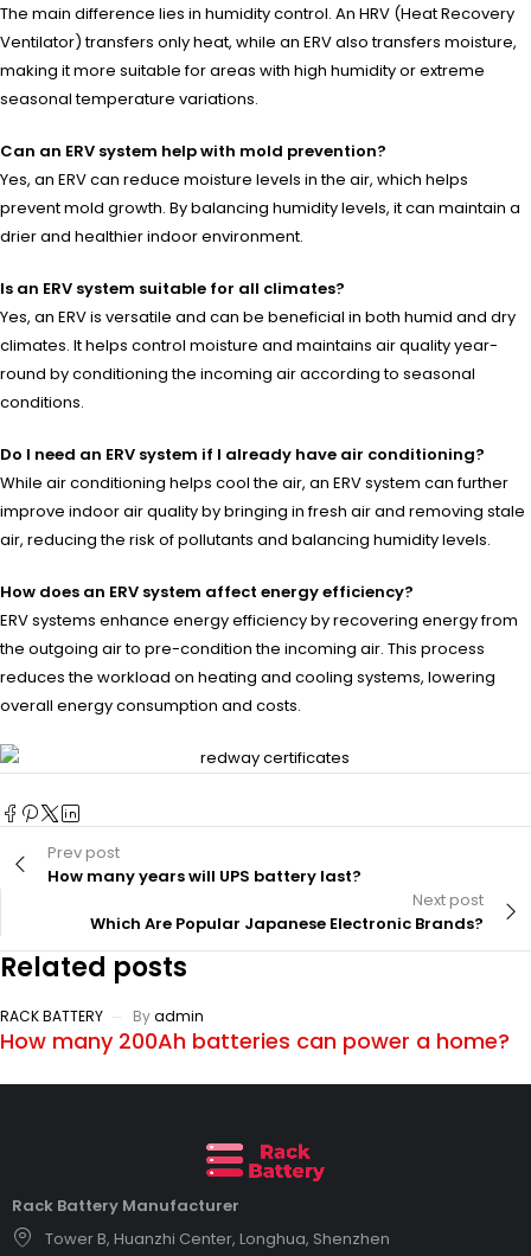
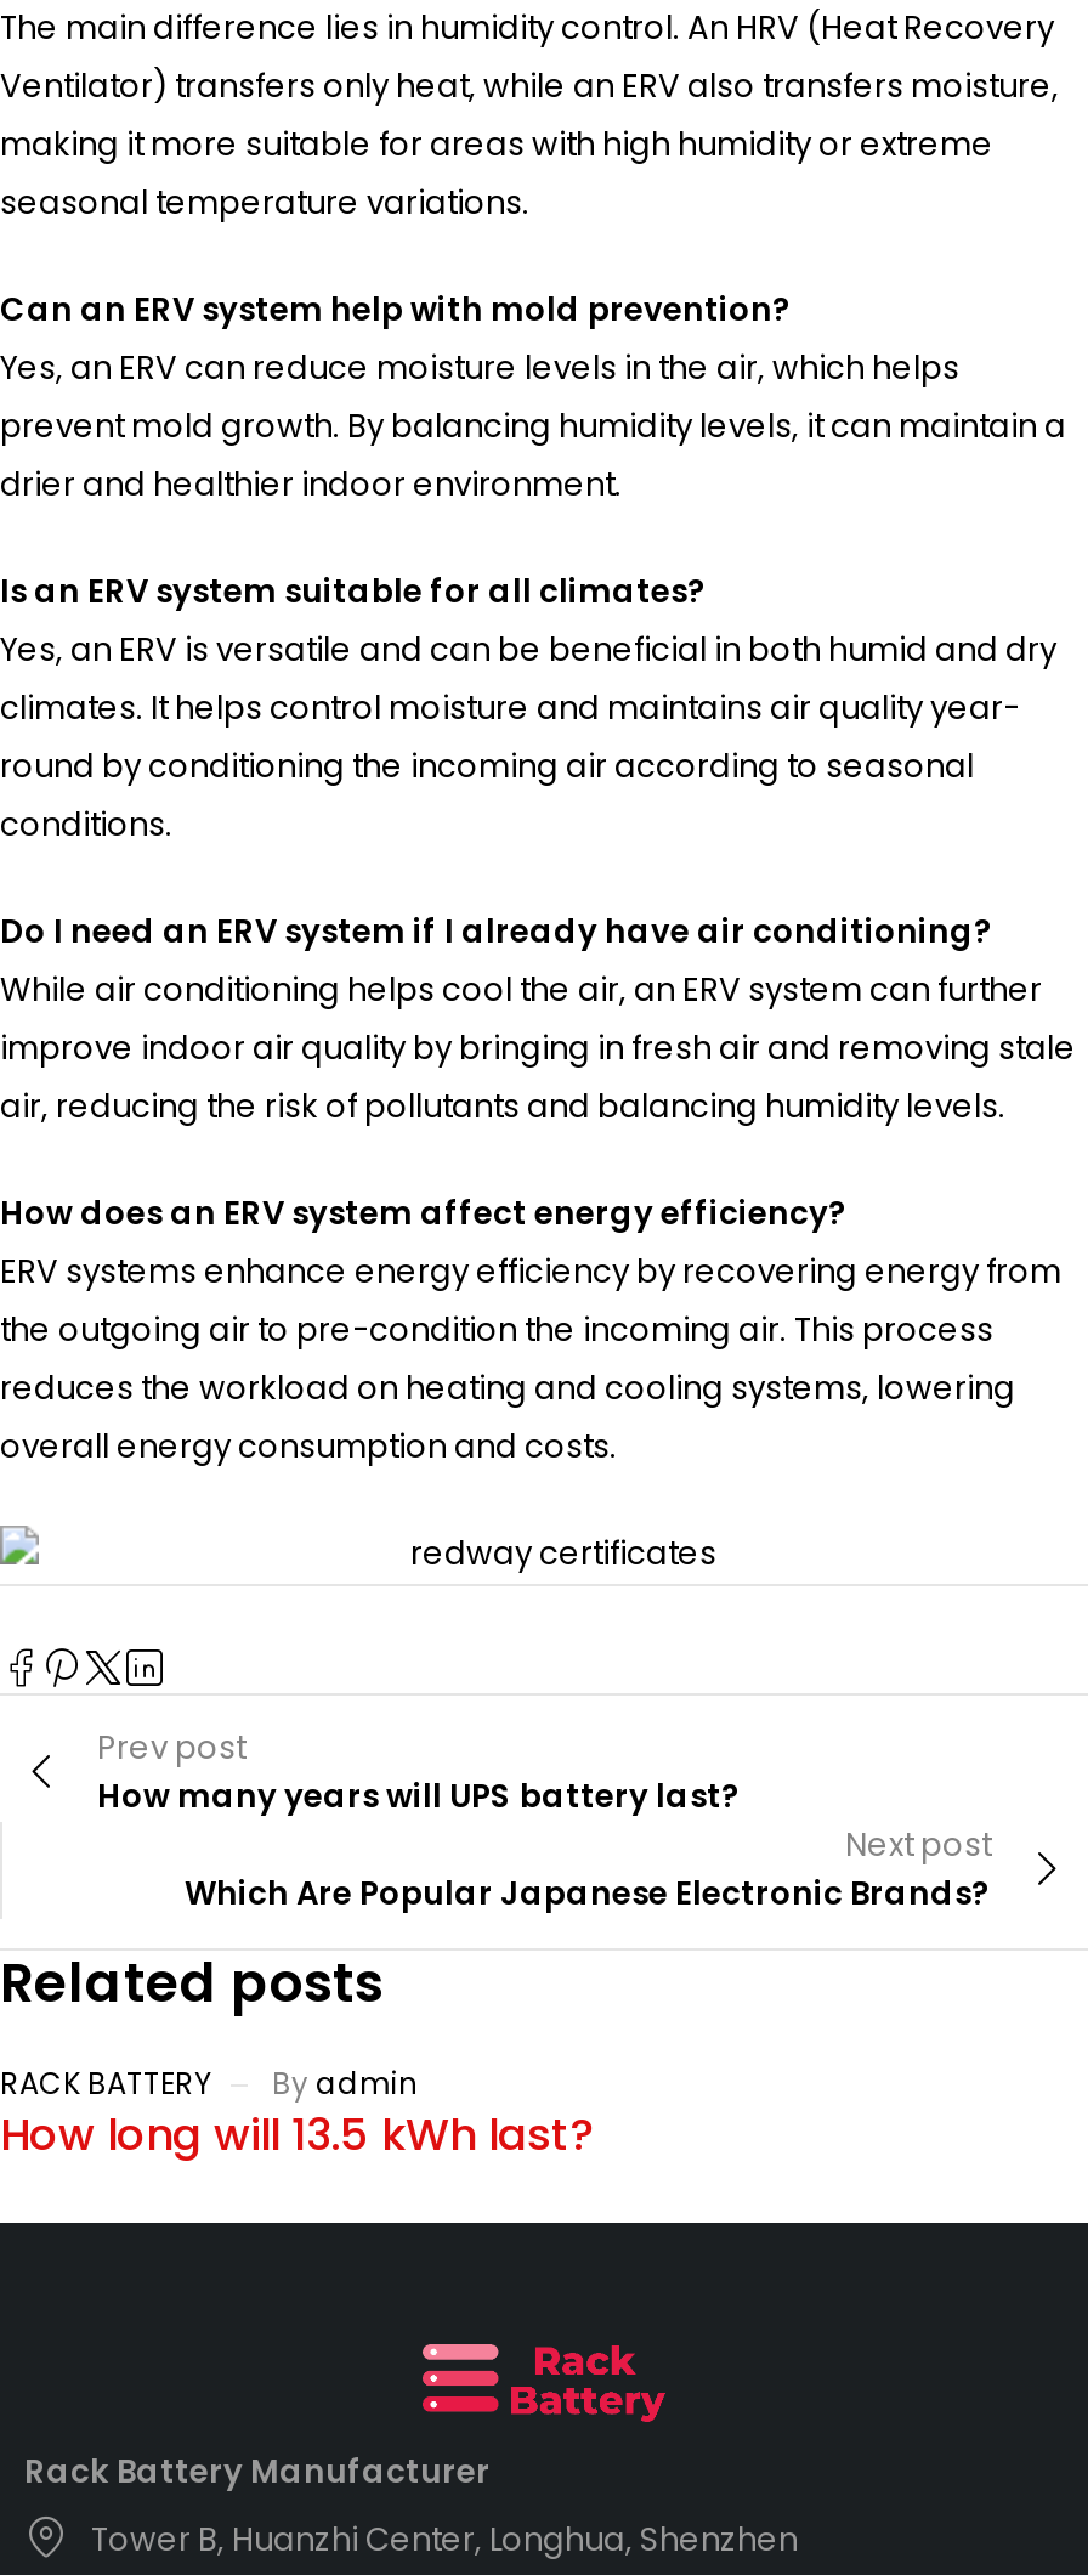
- How many 200Ah batteries can power a home?
+ How long will 13.5 kWh last?
